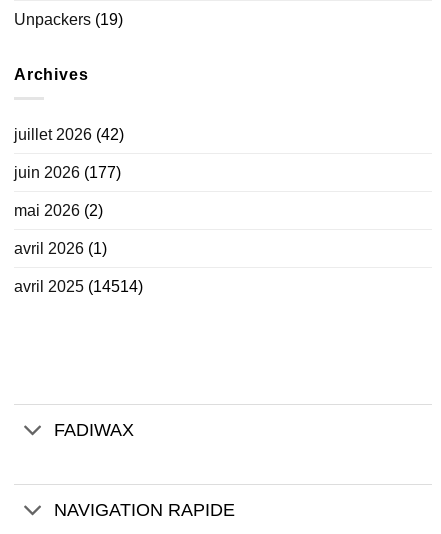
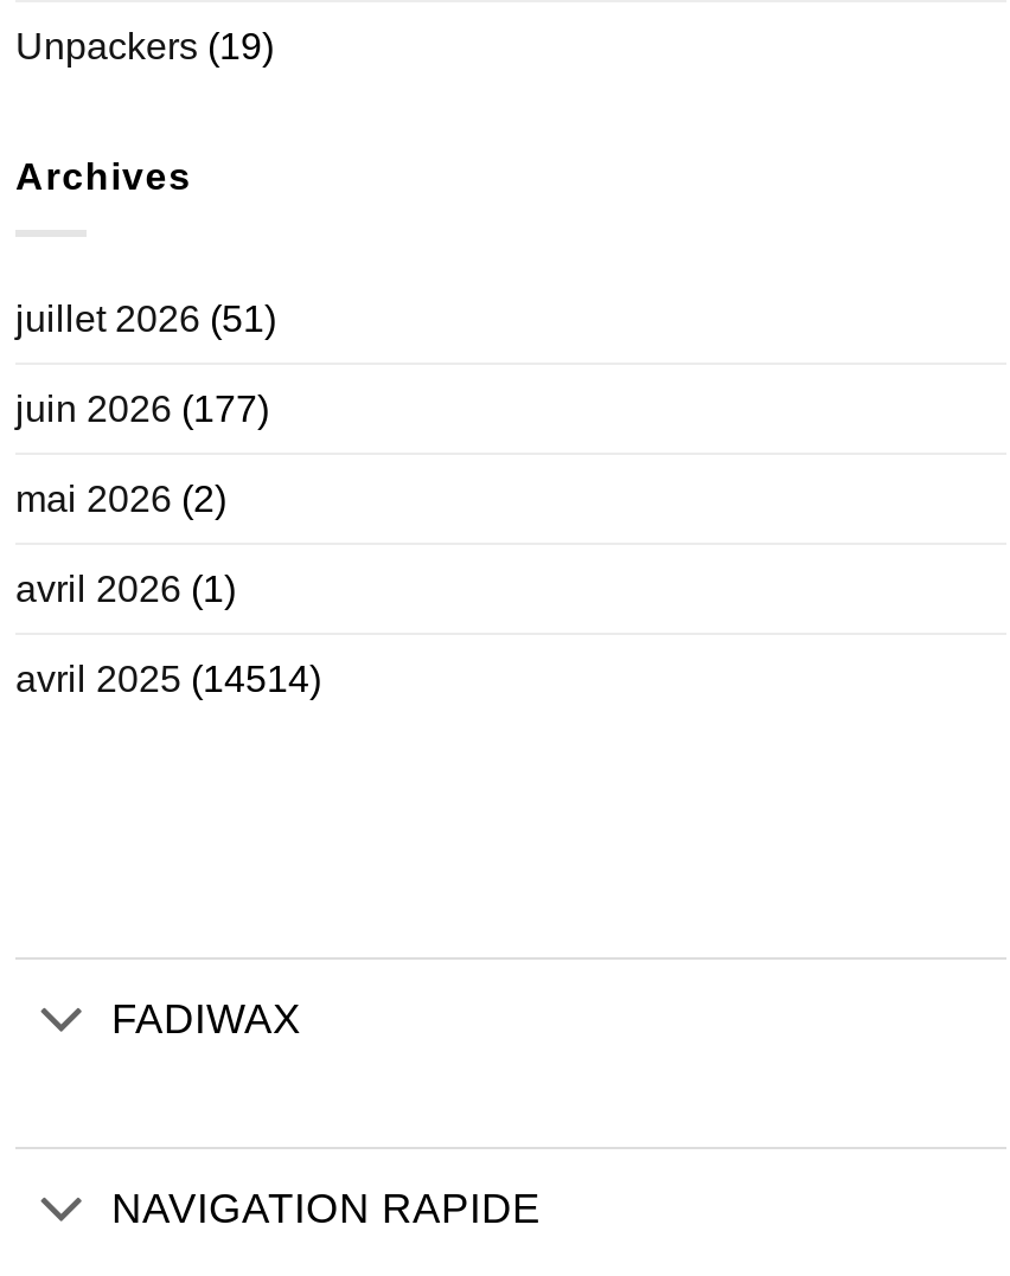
- juillet 2026 (42)
+ juillet 2026 (51)
